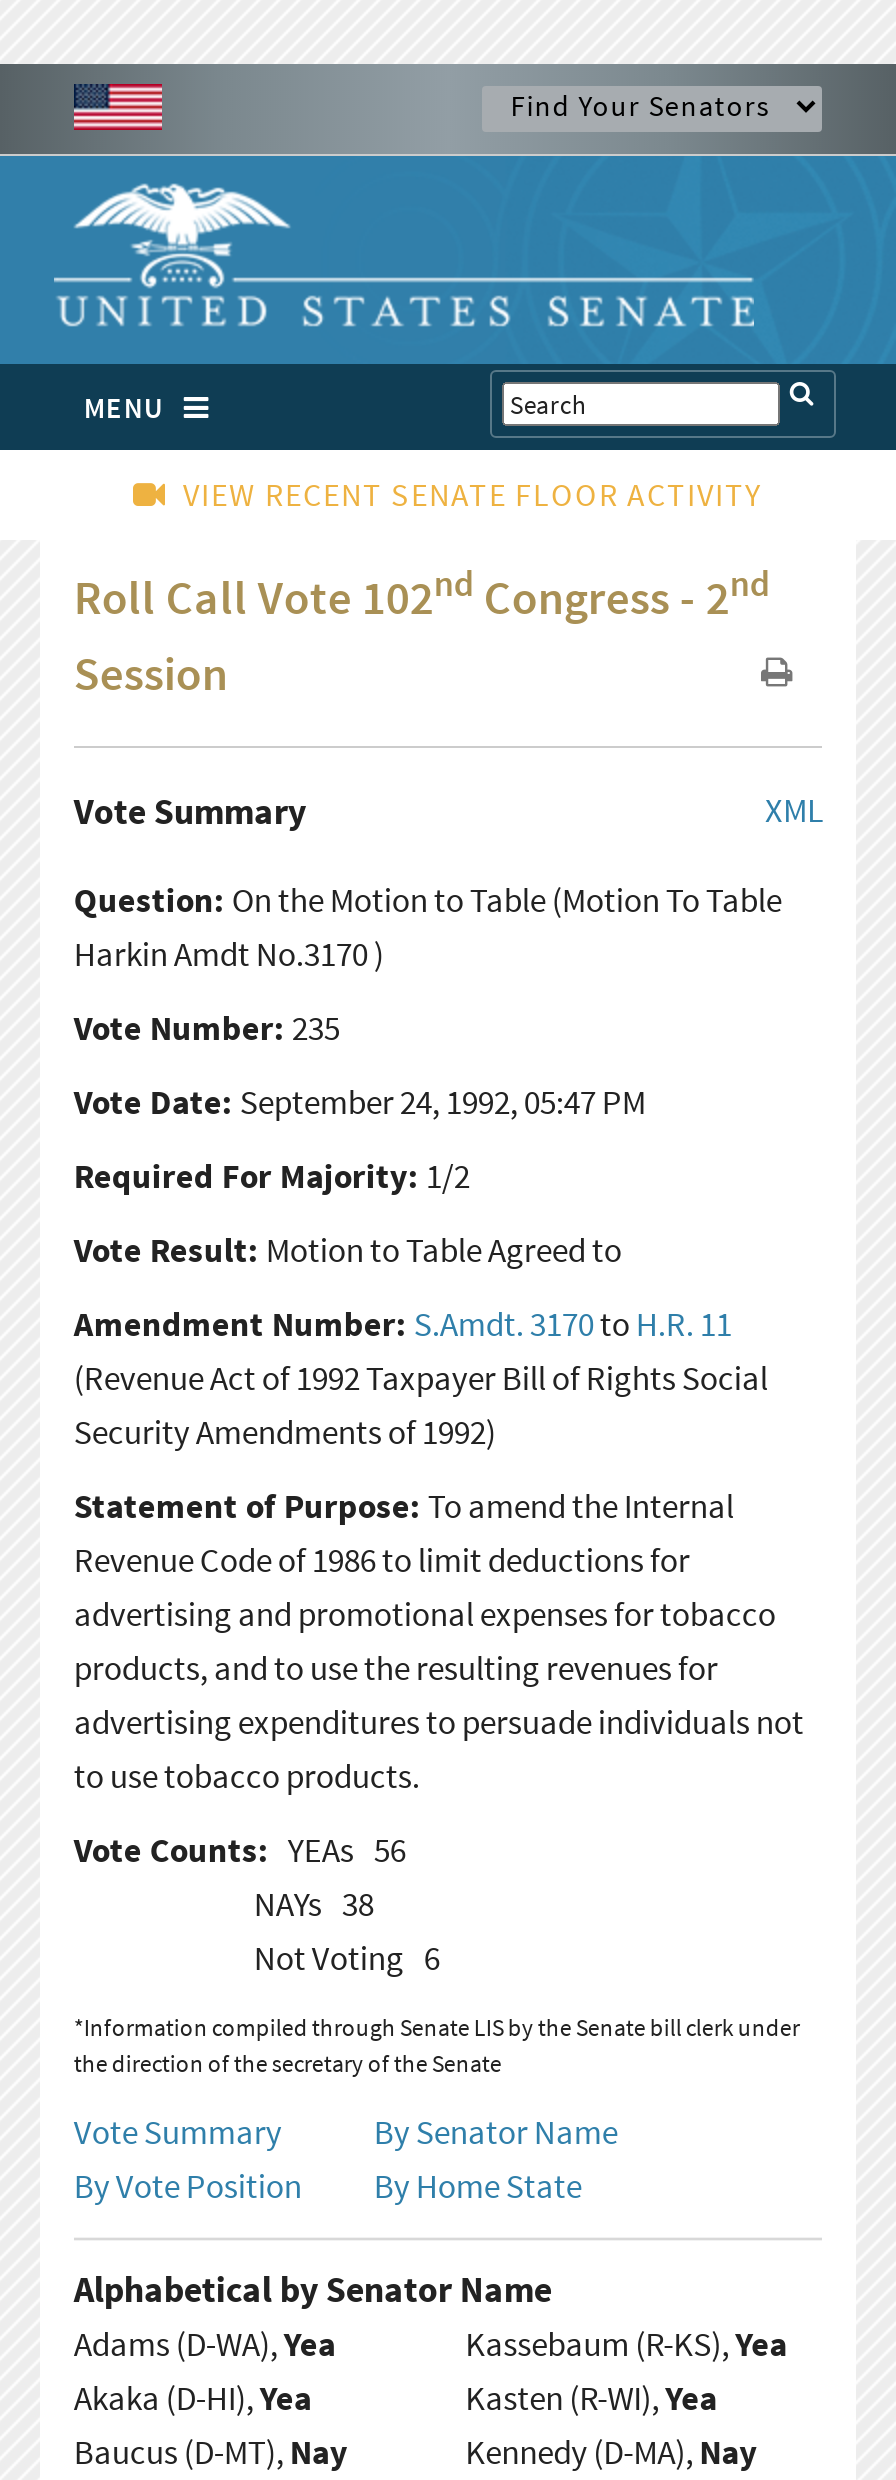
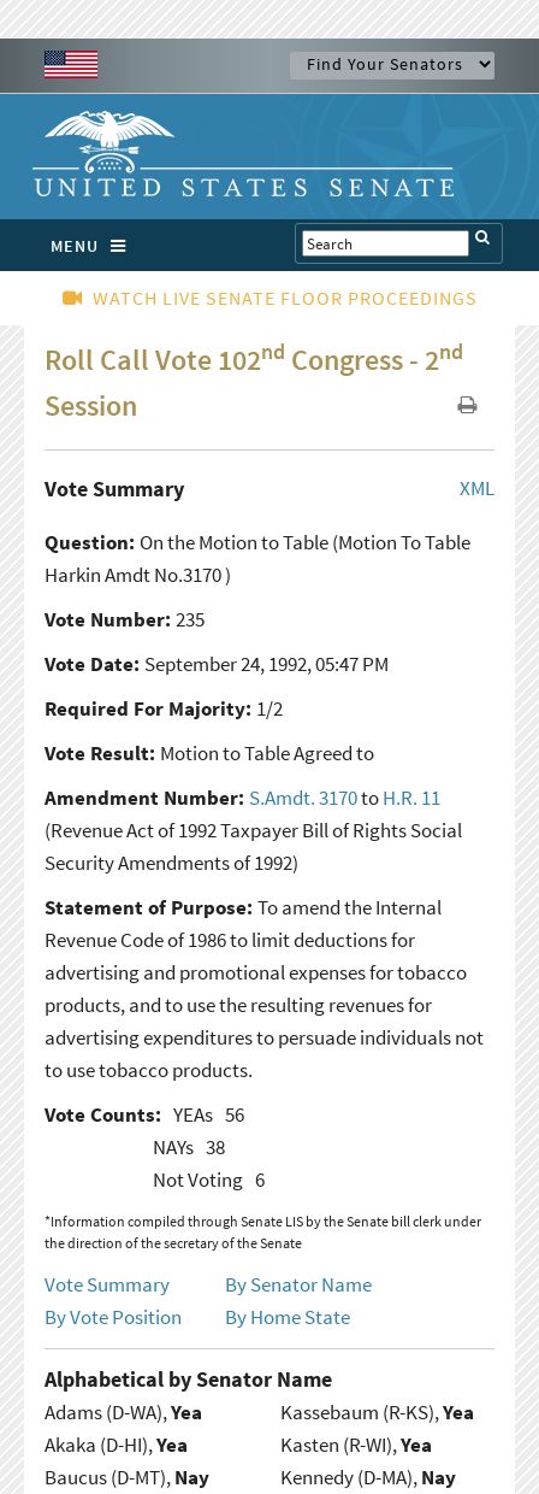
- VIEW RECENT SENATE FLOOR ACTIVITY
+ WATCH LIVE SENATE FLOOR PROCEEDINGS
